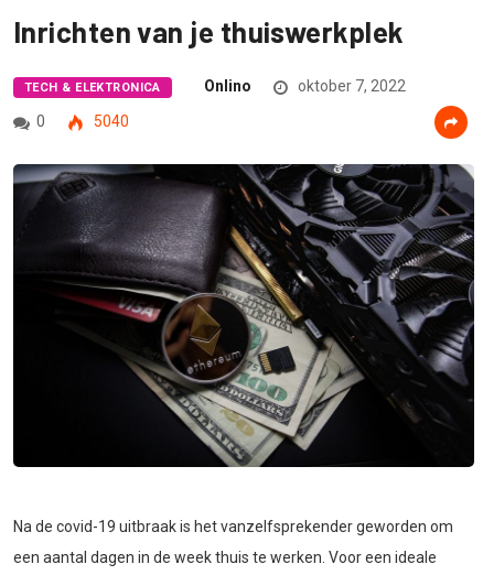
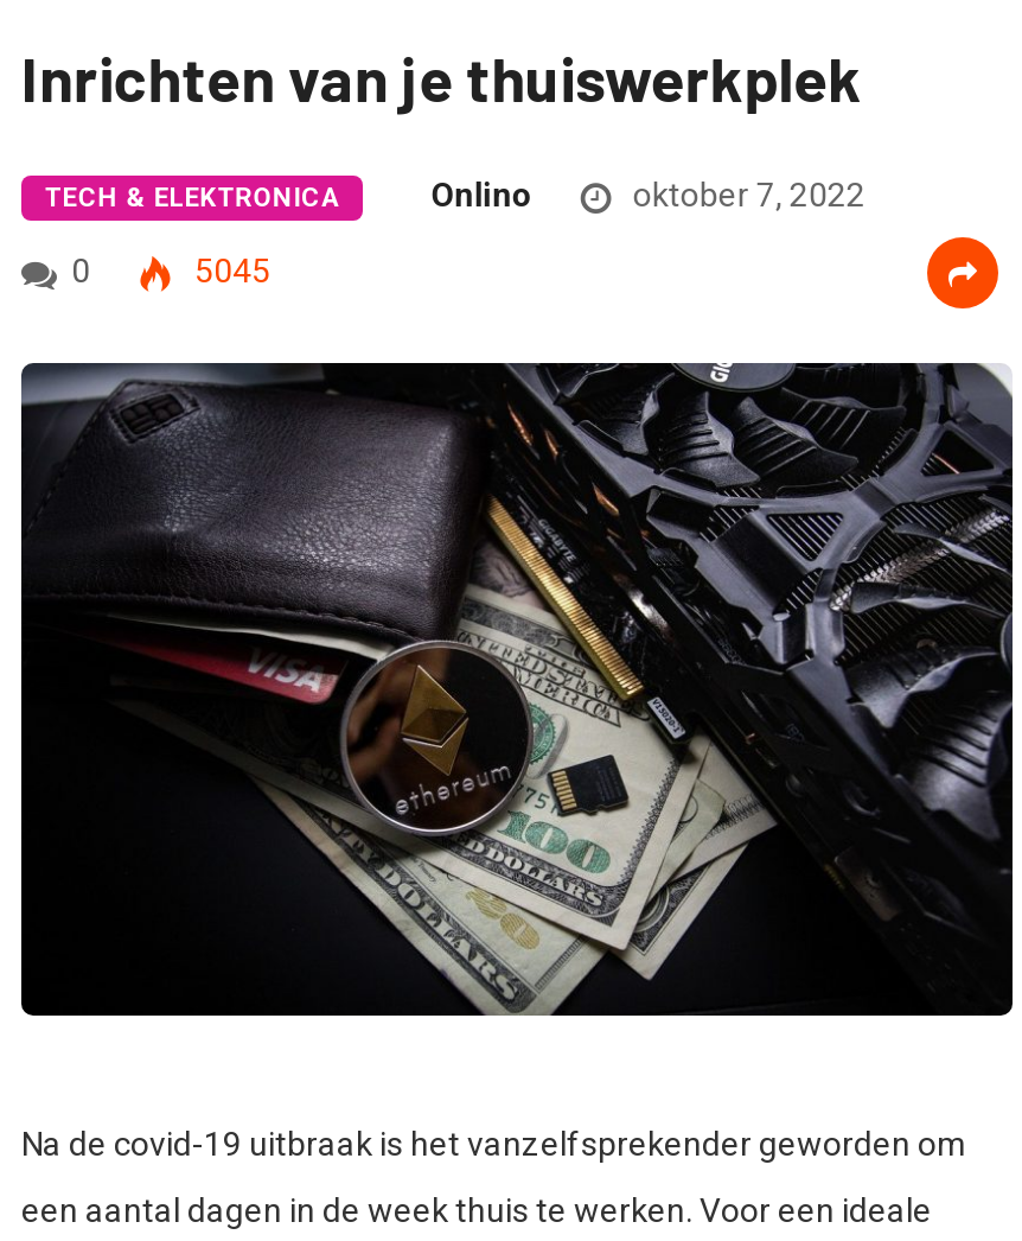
- 5040
+ 5045
